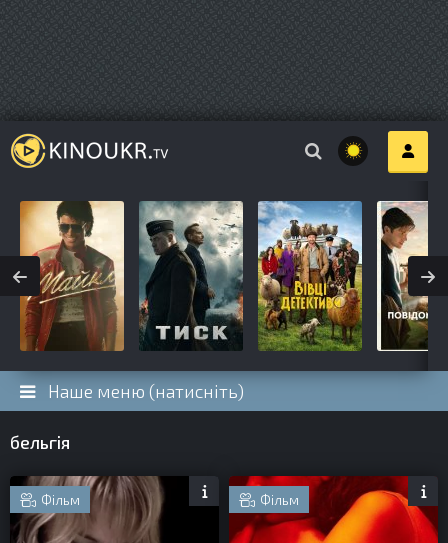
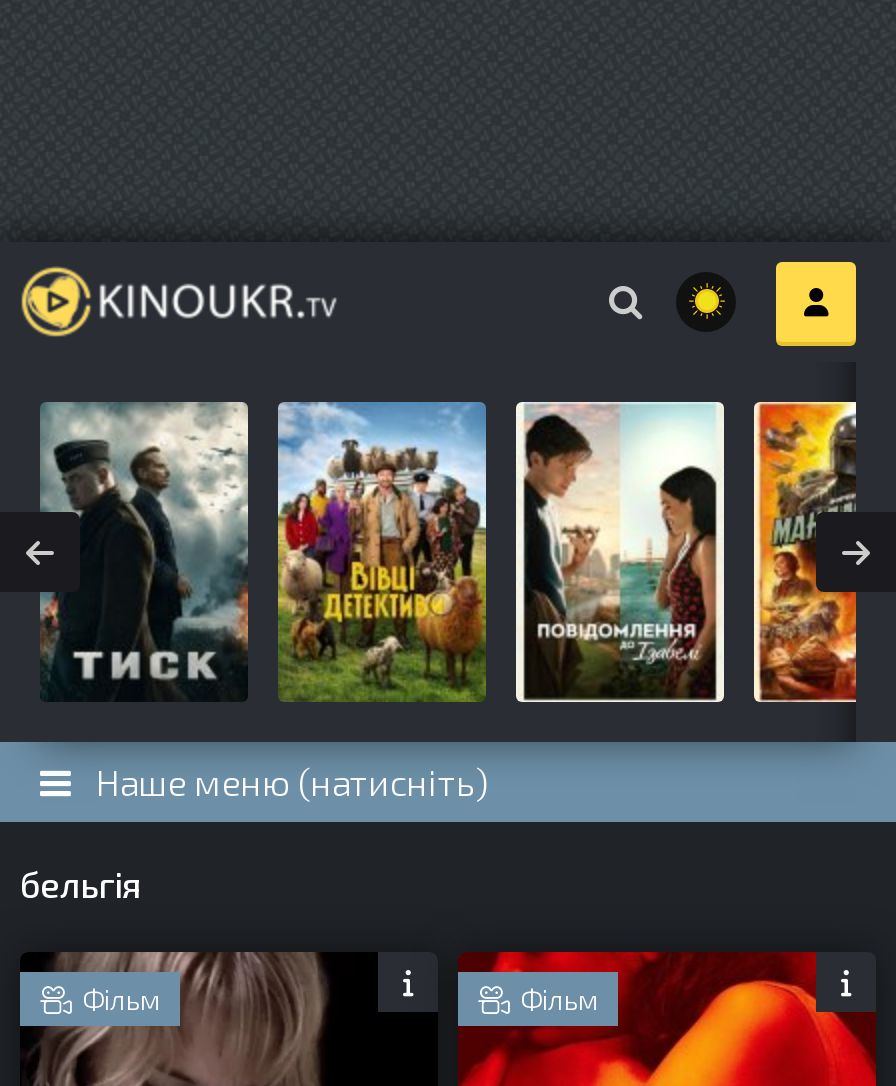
- [image]
+ [image]

- [image]
+ [image]

- [image]
+ [image]

- [image]
+ [image]
